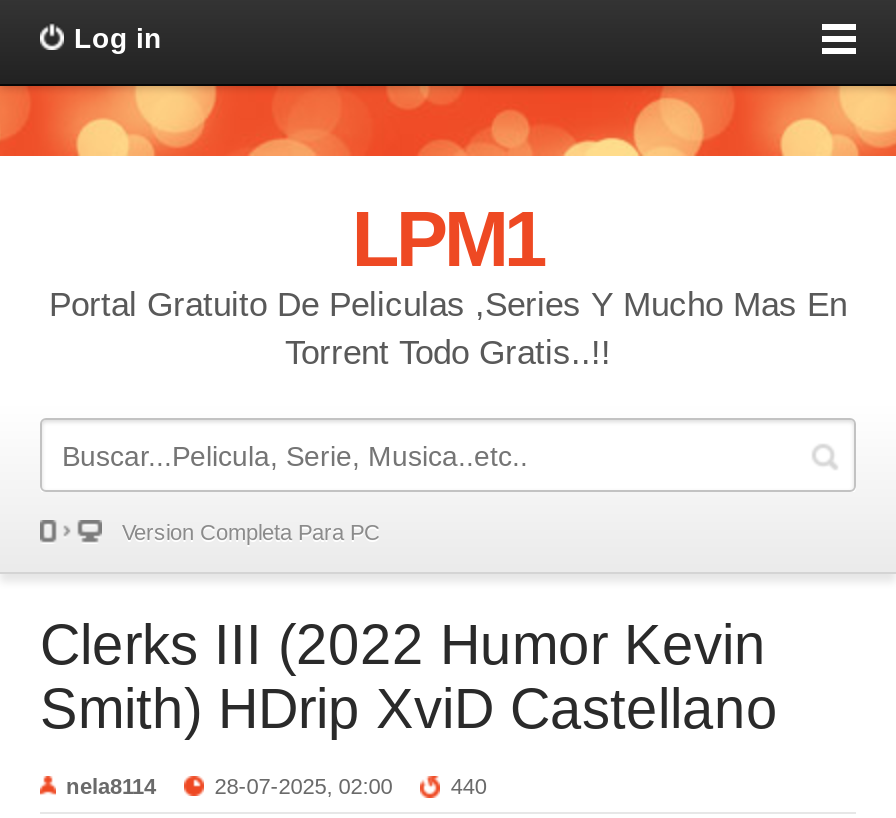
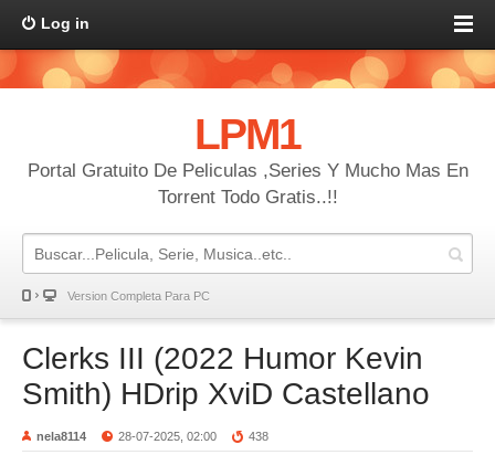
- 440
+ 438
